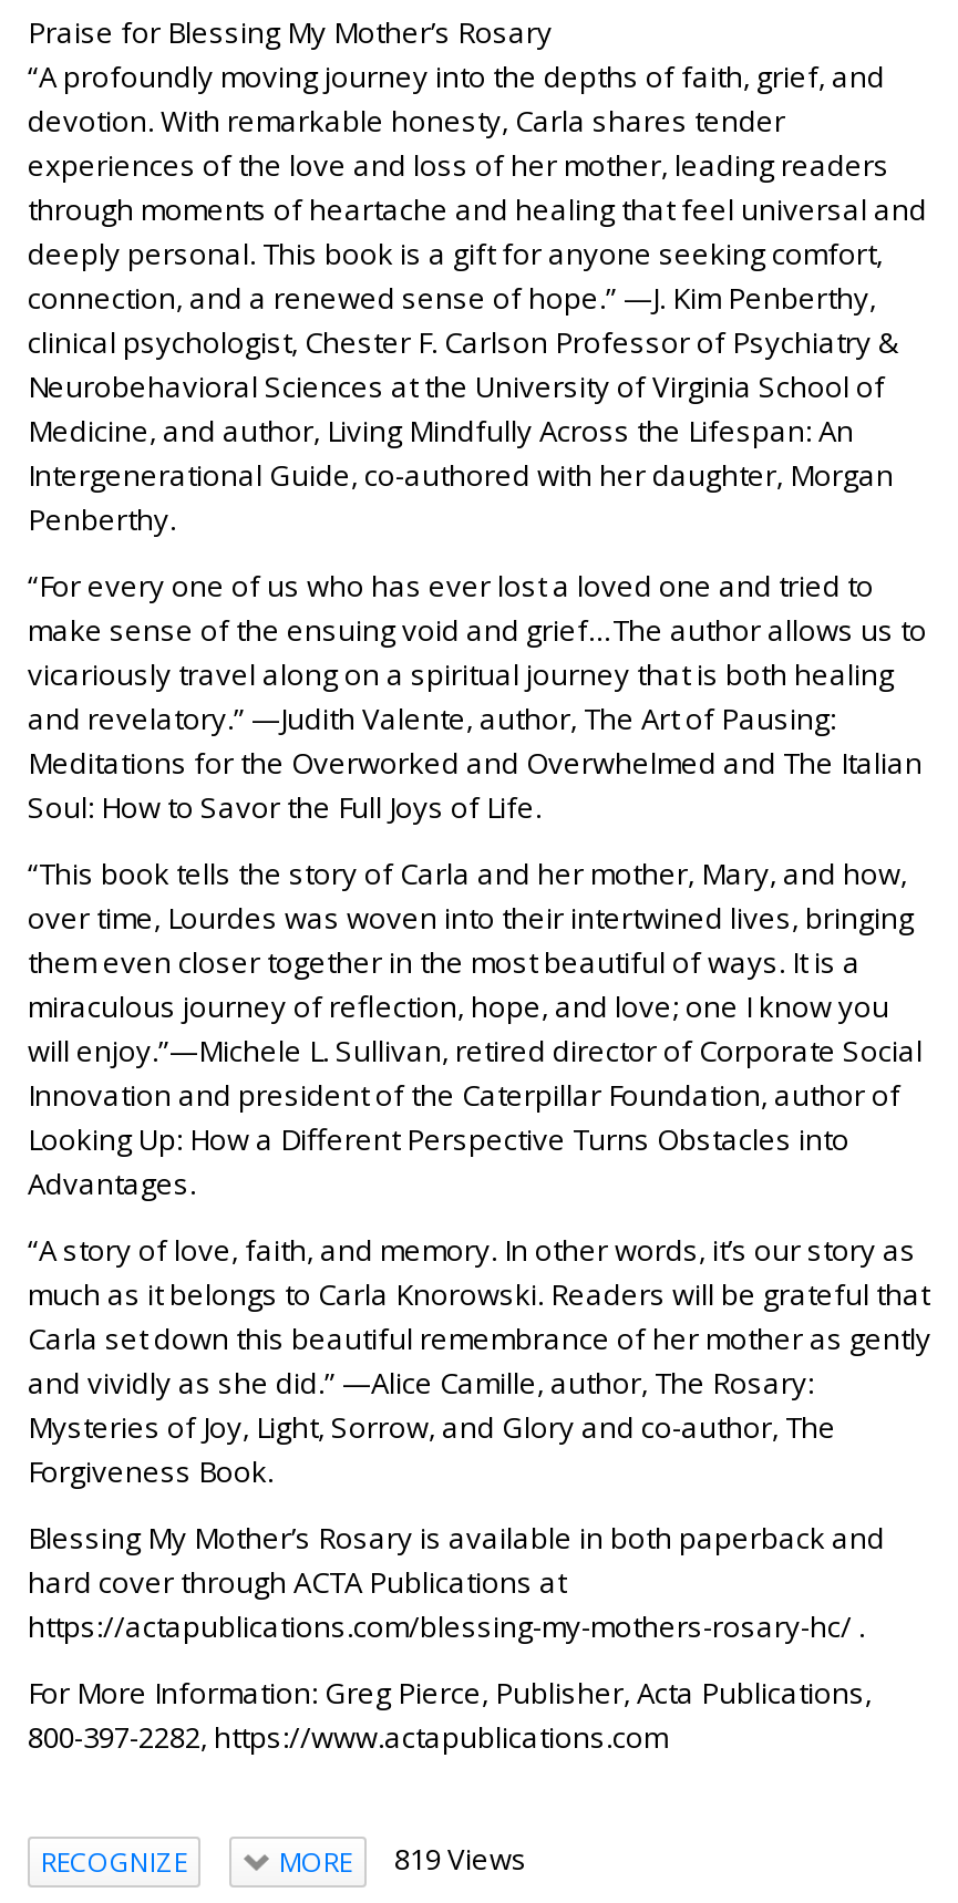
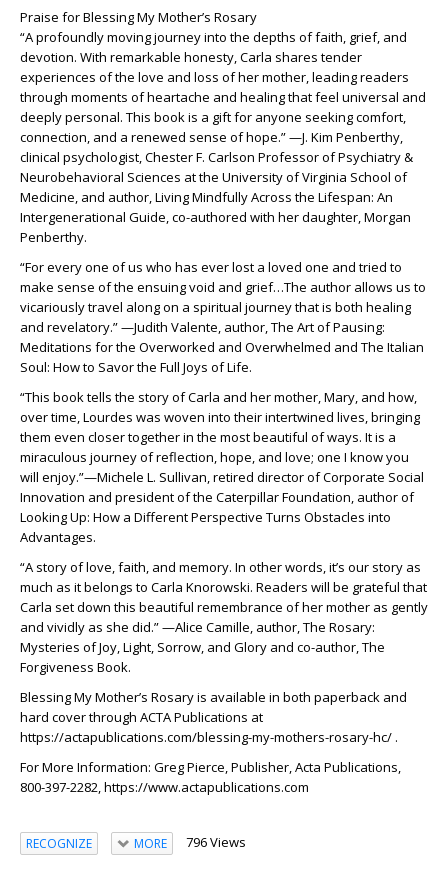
- MORE 819 Views
+ MORE 796 Views
